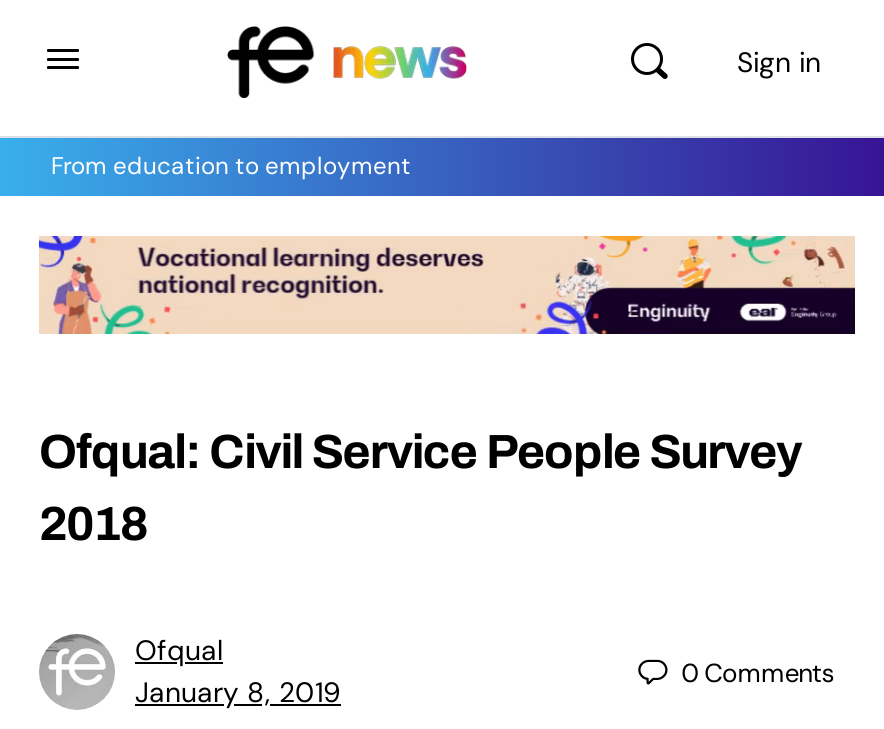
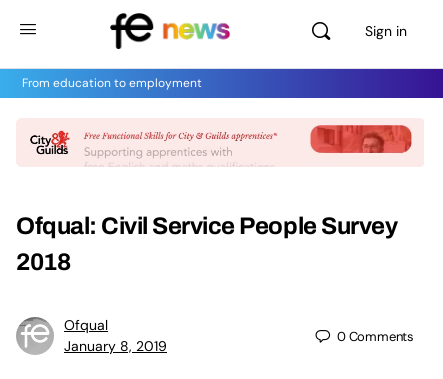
- [image]
+ [image]
